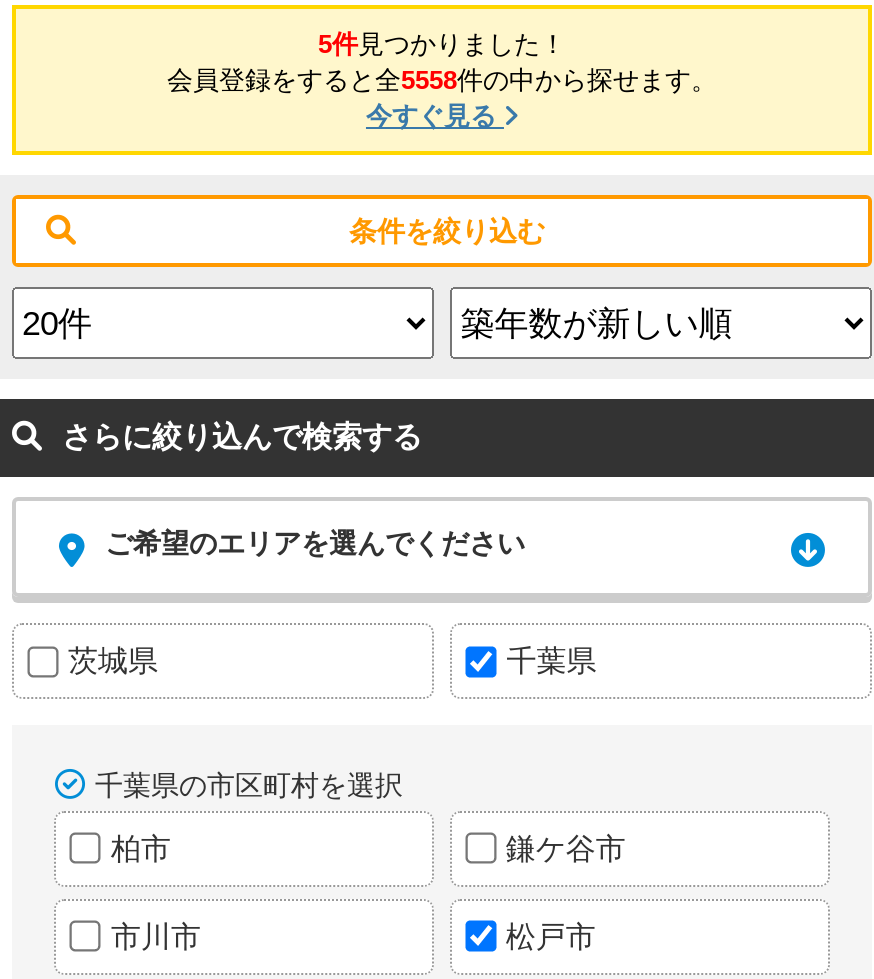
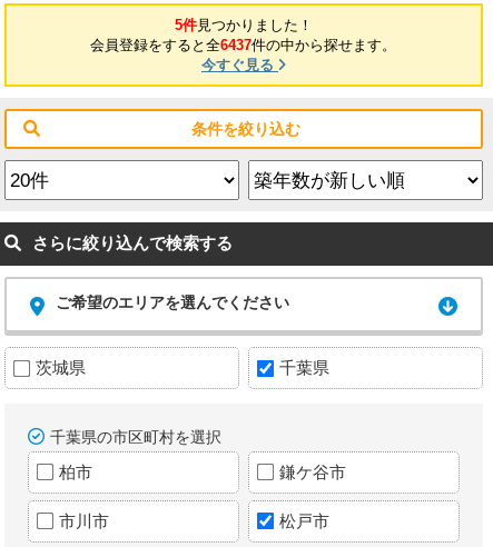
- 会員登録をすると全5558件の中から探せます。
+ 会員登録をすると全6437件の中から探せます。
